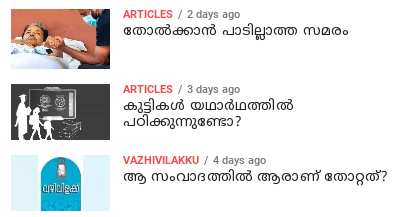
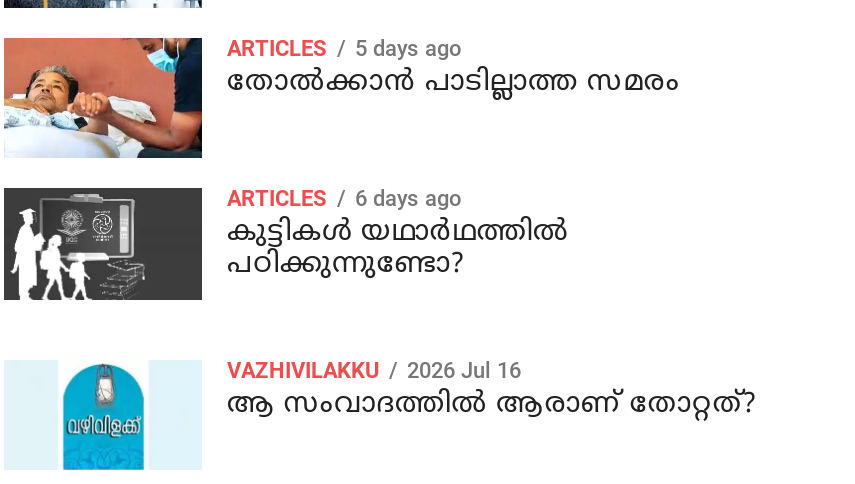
- ARTICLES 2 days ago
+ ARTICLES 5 days ago

- ARTICLES 3 days ago
+ ARTICLES 6 days ago

- VAZHIVILAKKU 4 days ago
+ VAZHIVILAKKU 2026 Jul 16
